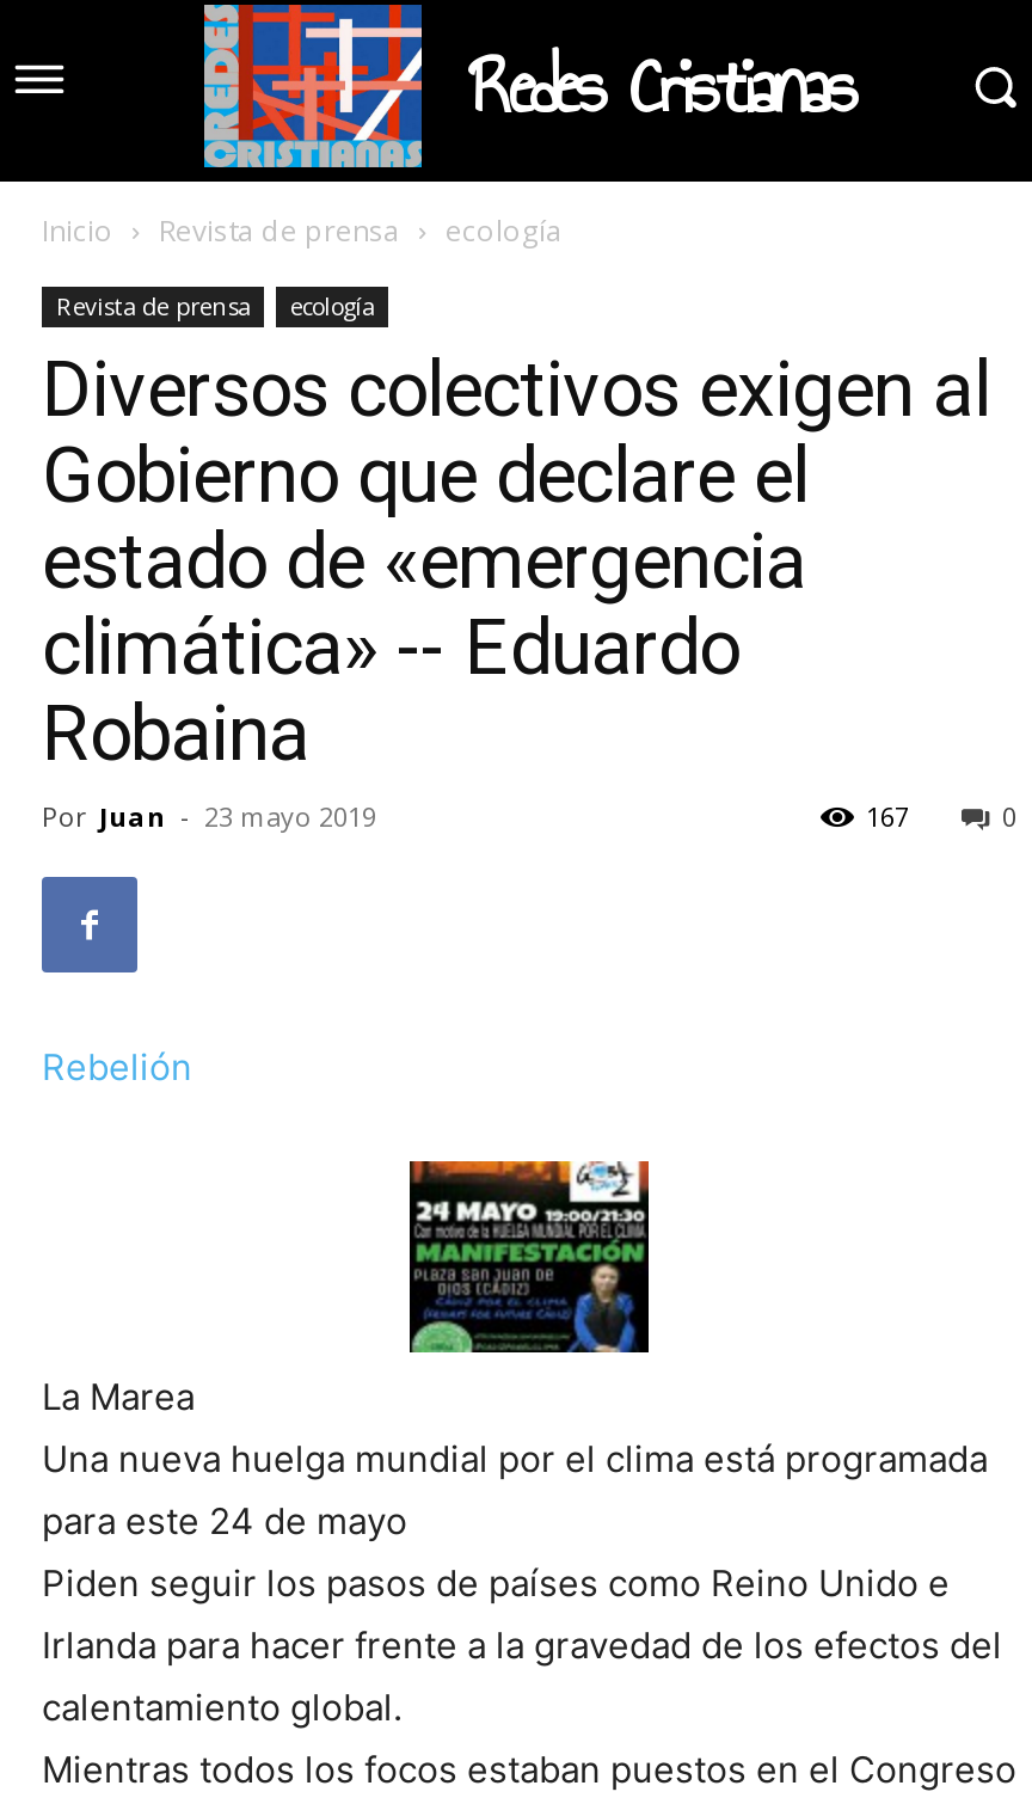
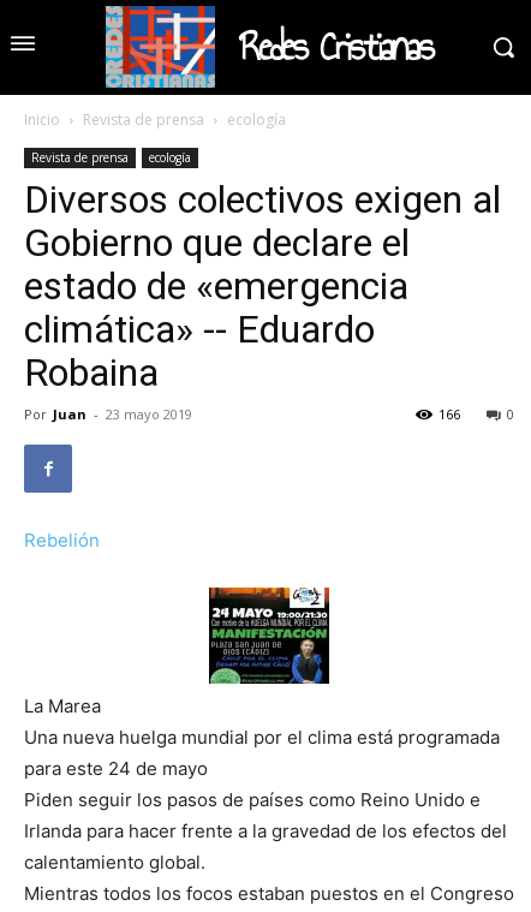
- 167
+ 166
